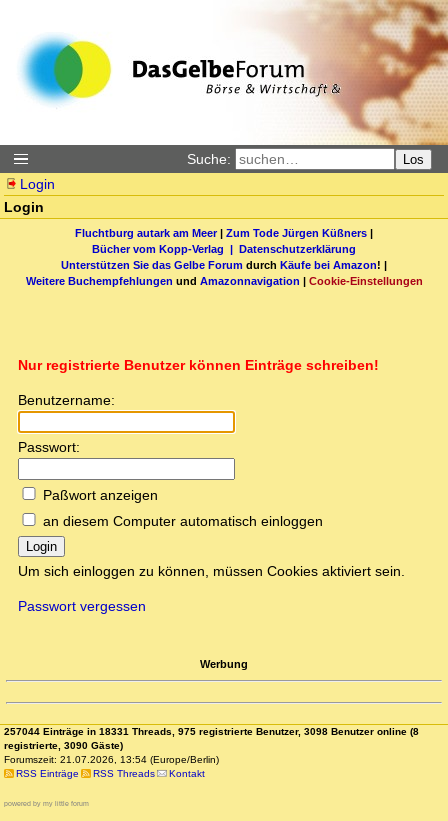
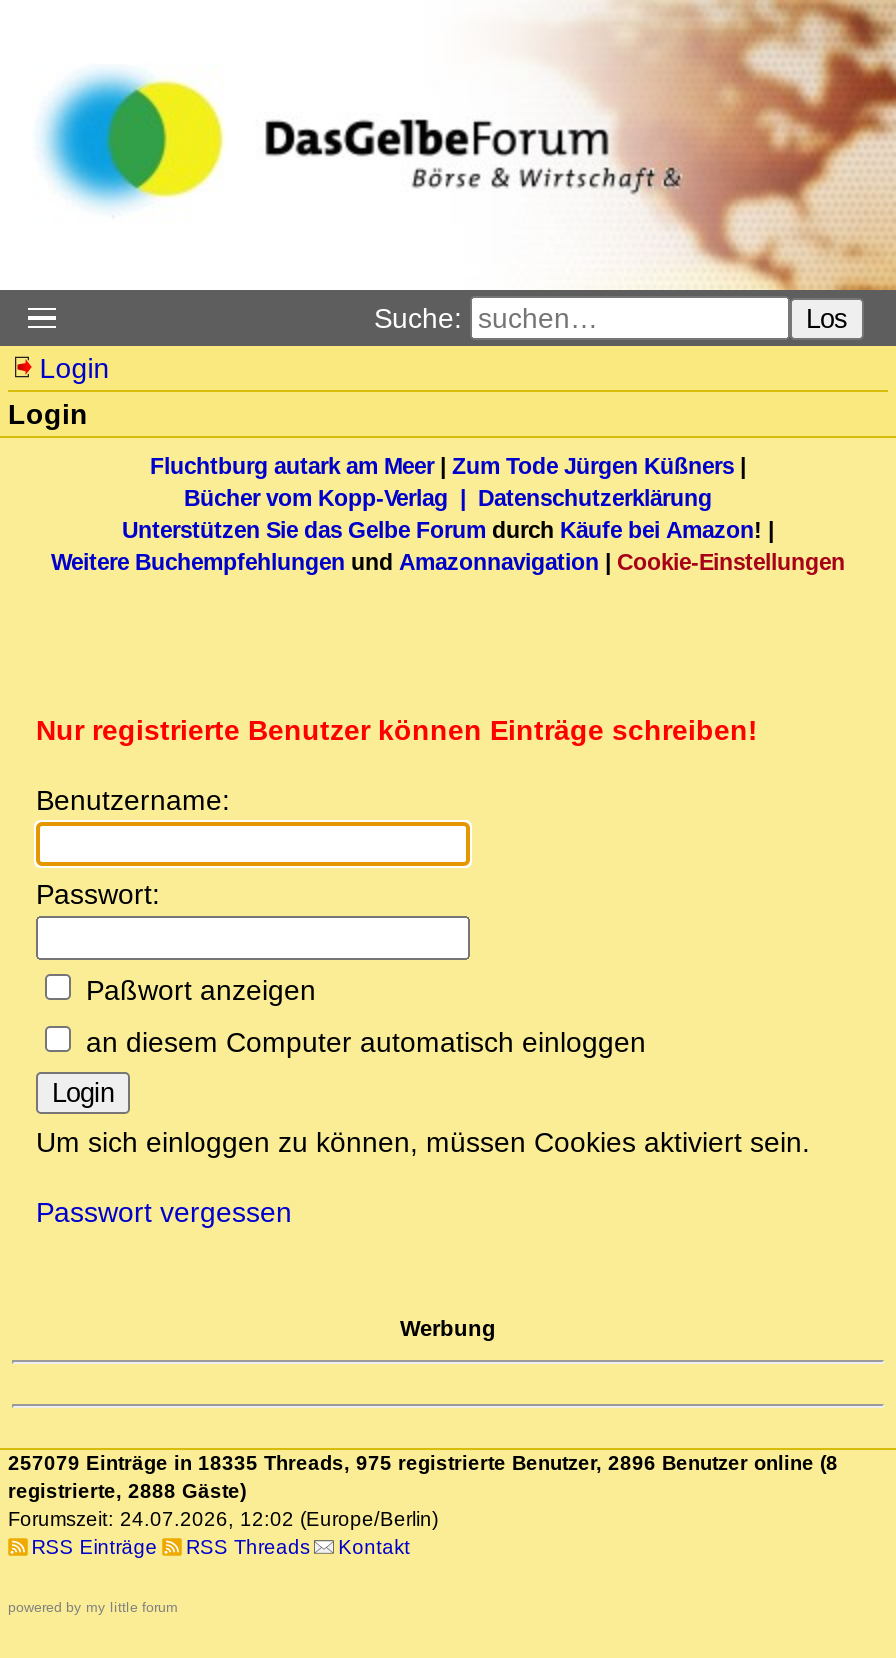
- 257044 Einträge in 18331 Threads, 975 registrierte Benutzer, 3098 Benutzer online (8
+ 257079 Einträge in 18335 Threads, 975 registrierte Benutzer, 2896 Benutzer online (8

- registrierte, 3090 Gäste)
+ registrierte, 2888 Gäste)

- Forumszeit: 21.07.2026, 13:54 (Europe/Berlin)
+ Forumszeit: 24.07.2026, 12:02 (Europe/Berlin)
